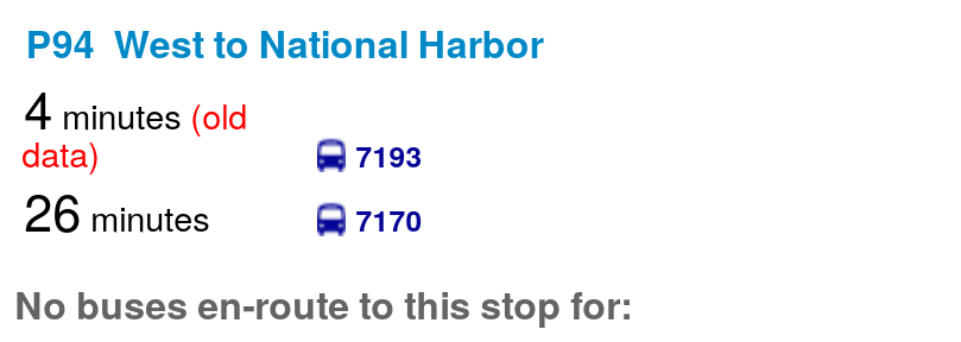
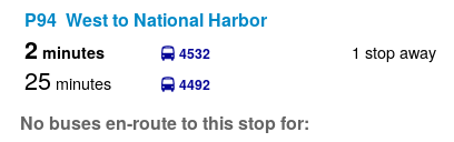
- 4 minutes(old
- data)
- 7193
- 26minutes
- 7170
+ 2 minutes
+ 4532
+ 1 stop away
+ 25 minutes
+ 4492
